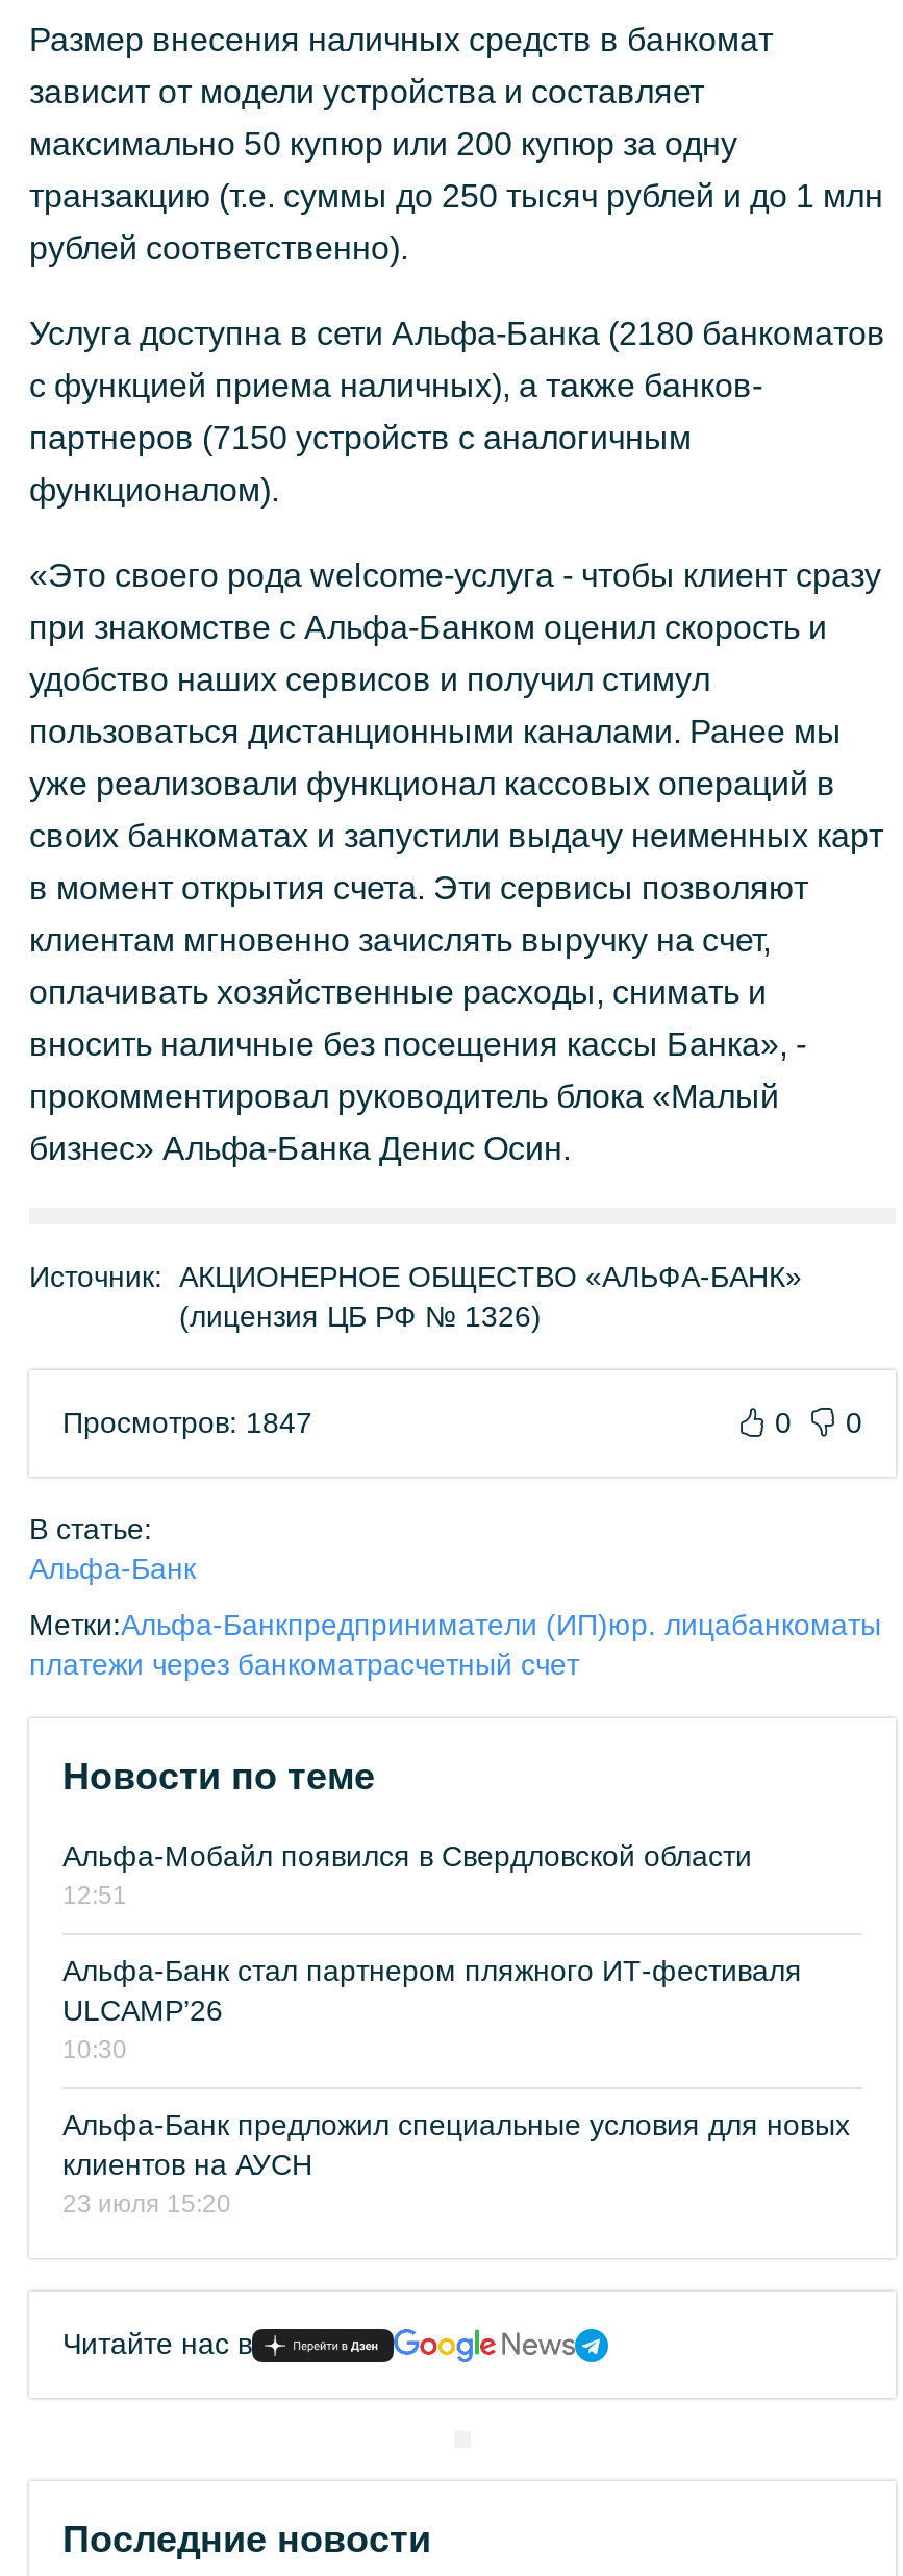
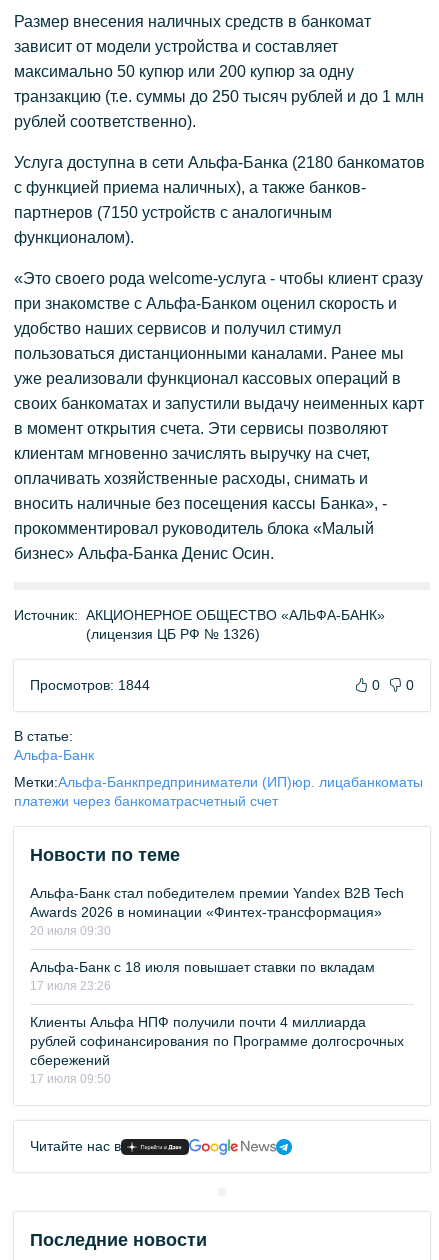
- Просмотров: 1847
+ Просмотров: 1844

- Альфа-Мобайл появился в Свердловской области
- 12:51
+ Альфа-Банк стал победителем премии Yandex B2B Tech
+ Awards 2026 в номинации «Финтех-трансформация»
+ 20 июля 09:30

- Альфа-Банк стал партнером пляжного ИТ-фестиваля
- ULCAMP’26
- 10:30
+ Альфа-Банк с 18 июля повышает ставки по вкладам
+ 17 июля 23:26

- Альфа-Банк предложил специальные условия для новых
- клиентов на АУСН
- 23 июля 15:20
+ Клиенты Альфа НПФ получили почти 4 миллиарда
+ рублей софинансирования по Программе долгосрочных
+ сбережений
+ 17 июля 09:50
